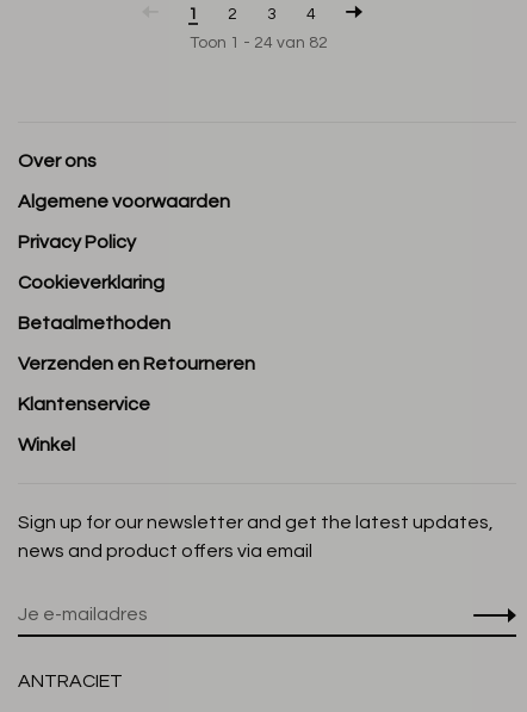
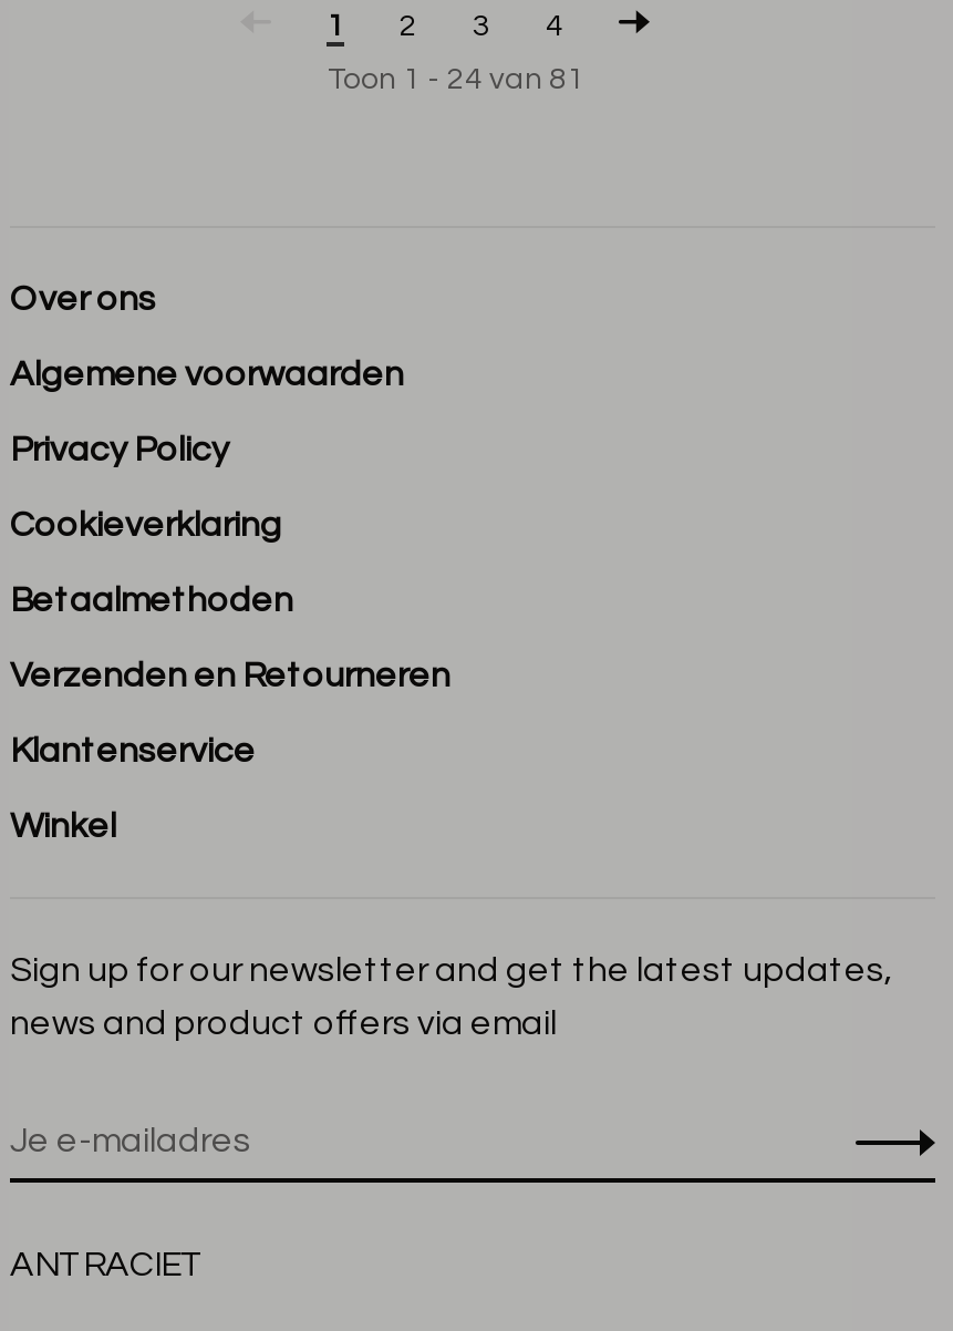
- Toon 1 - 24 van 82
+ Toon 1 - 24 van 81
